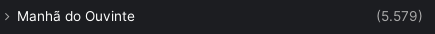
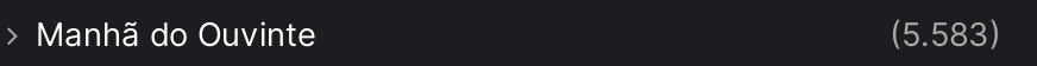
- (5.579)
+ (5.583)
